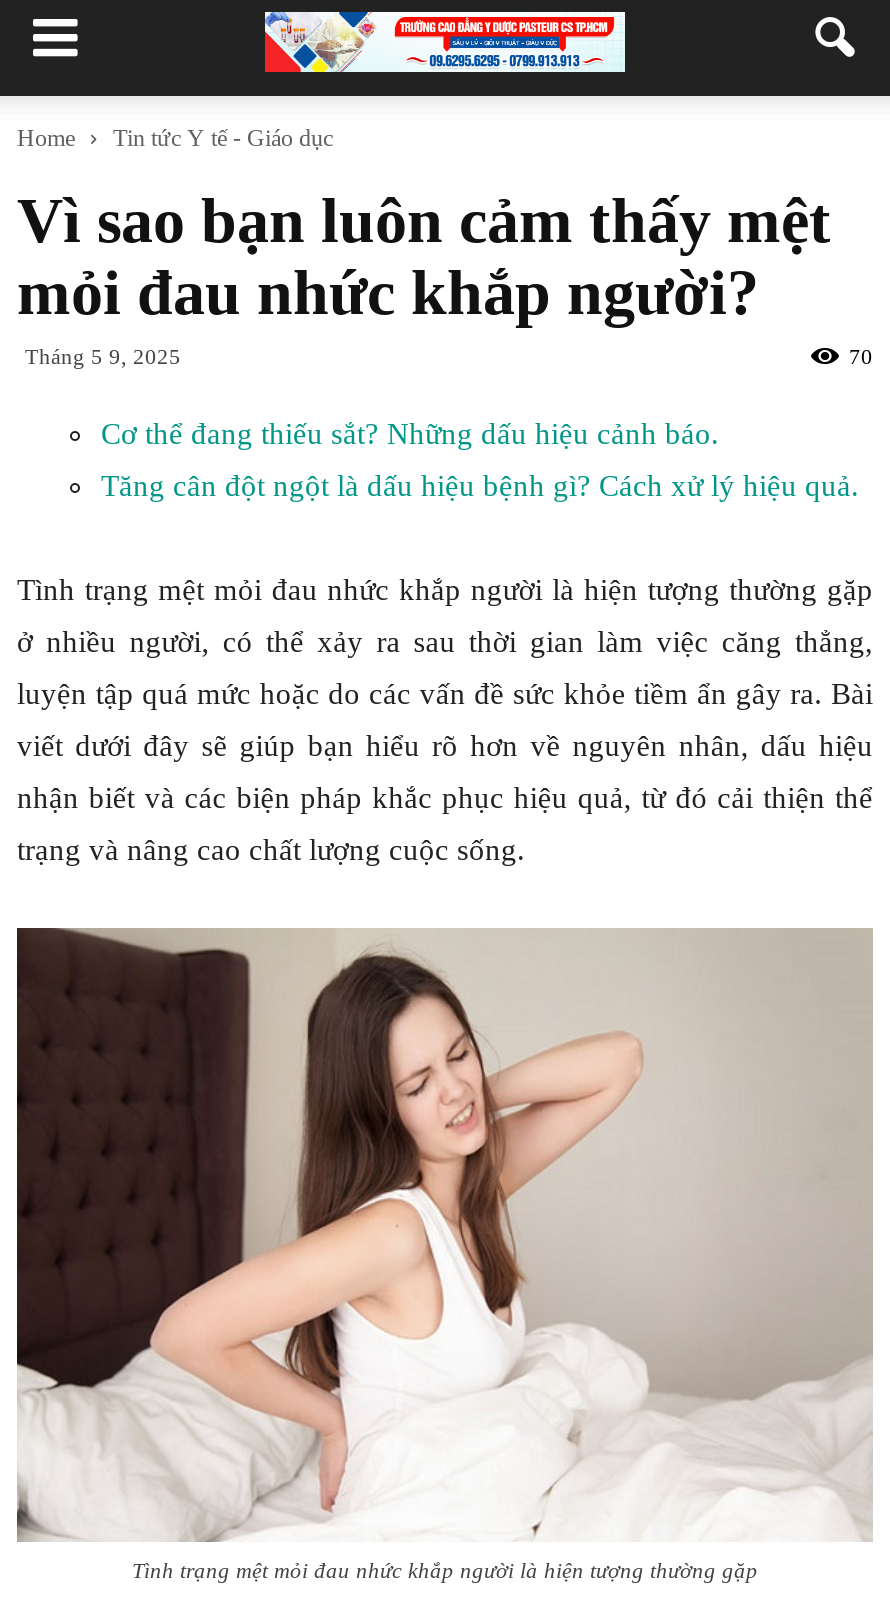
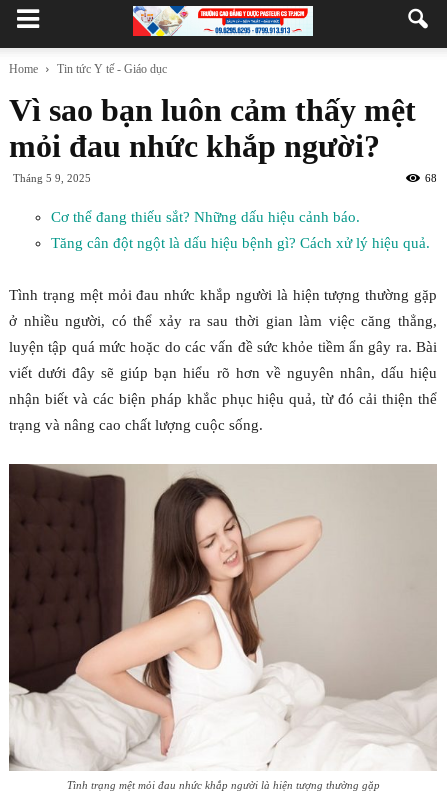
- 70
+ 68
